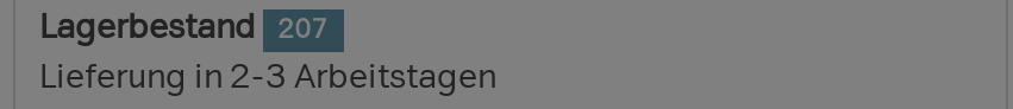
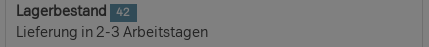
- Lagerbestand 207
+ Lagerbestand 42
